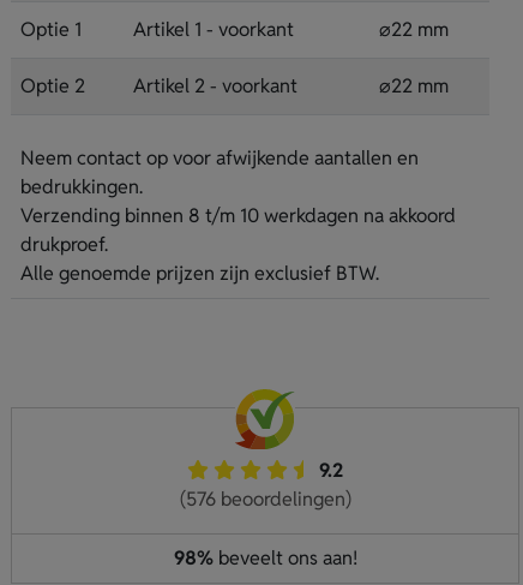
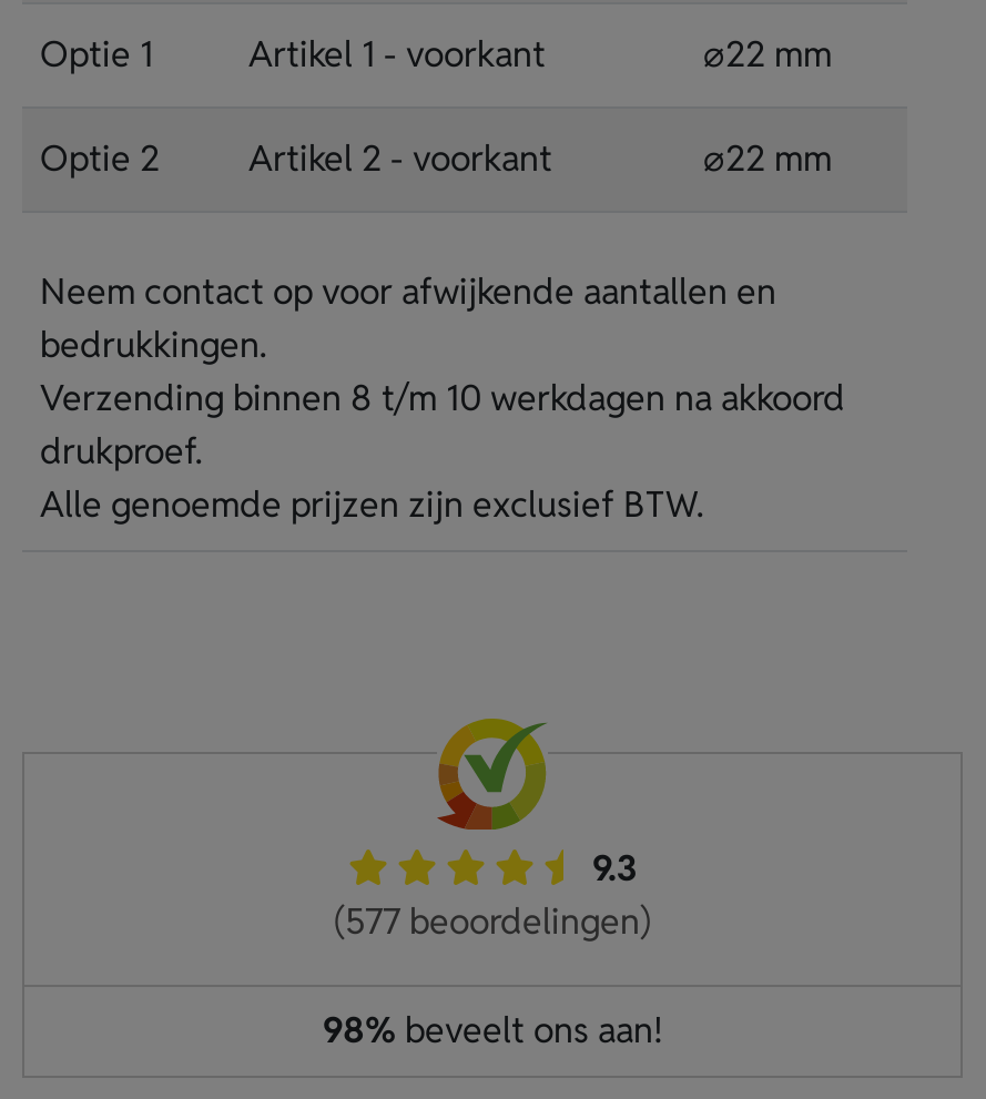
- 9.2
+ 9.3

- (576 beoordelingen)
+ (577 beoordelingen)
